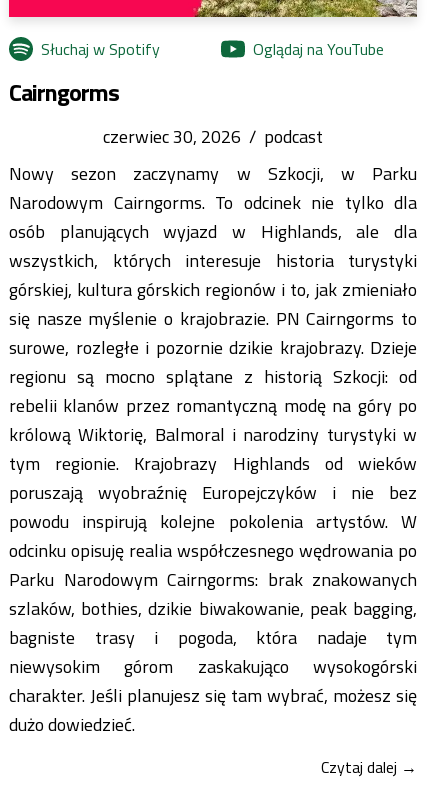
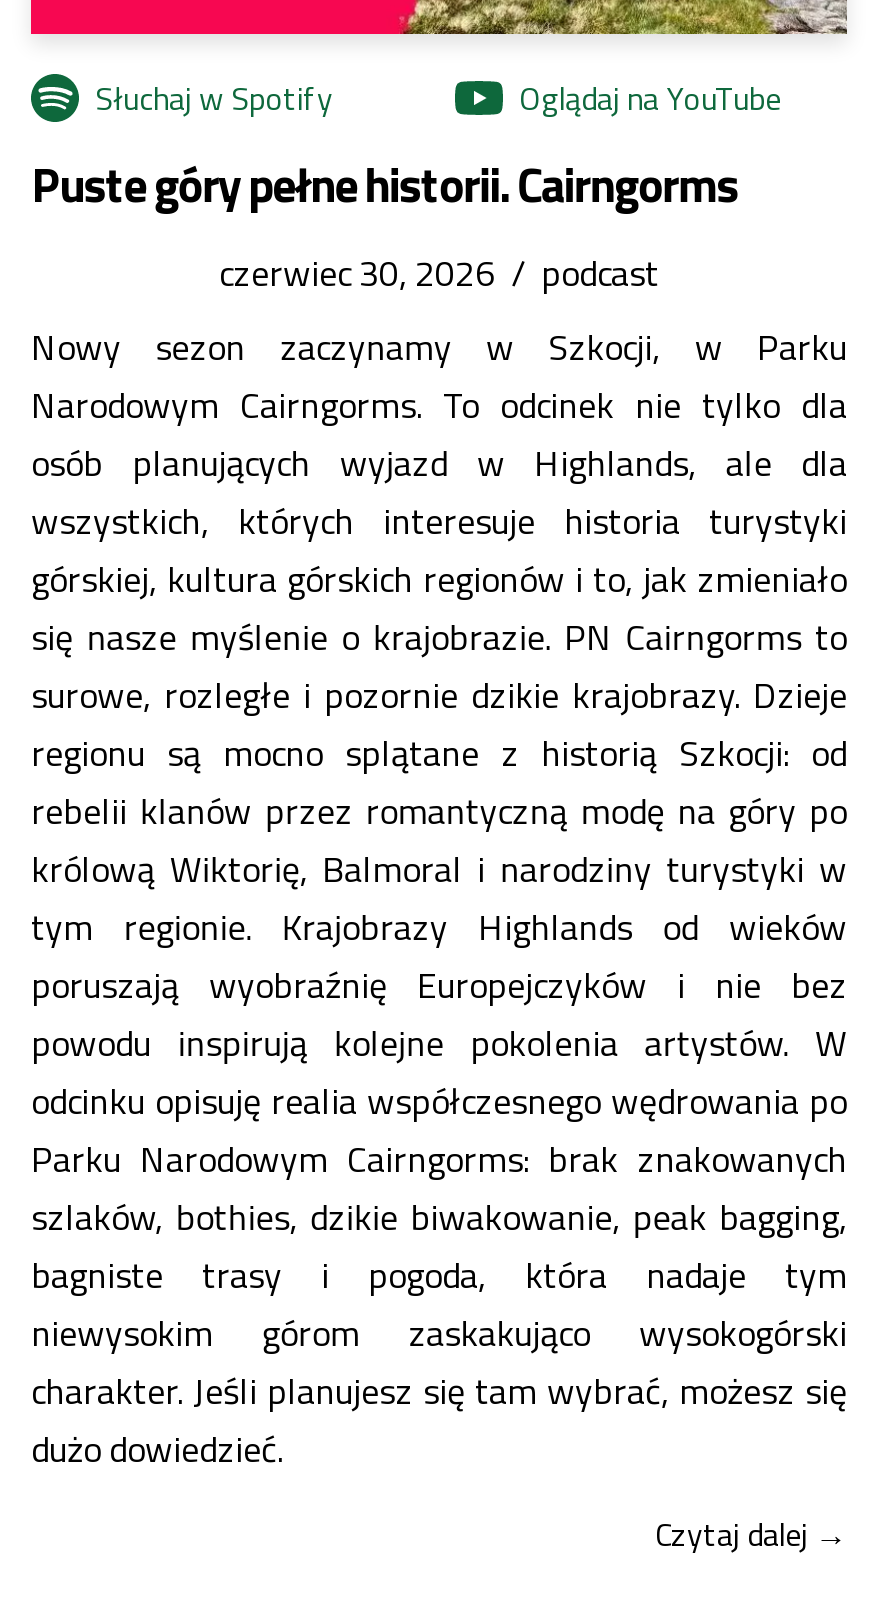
- Cairngorms
+ Puste góry pełne historii. Cairngorms
